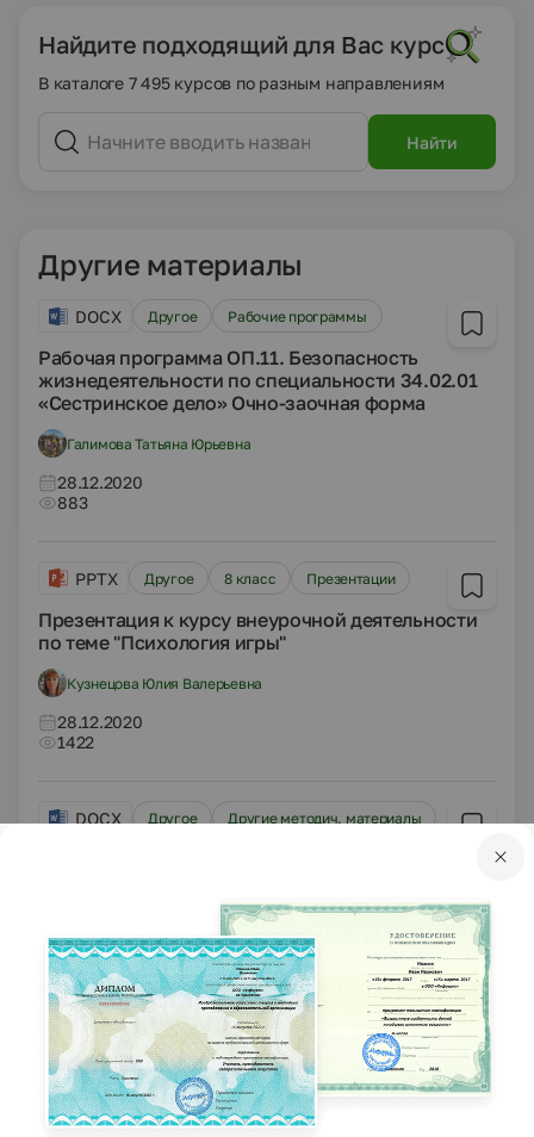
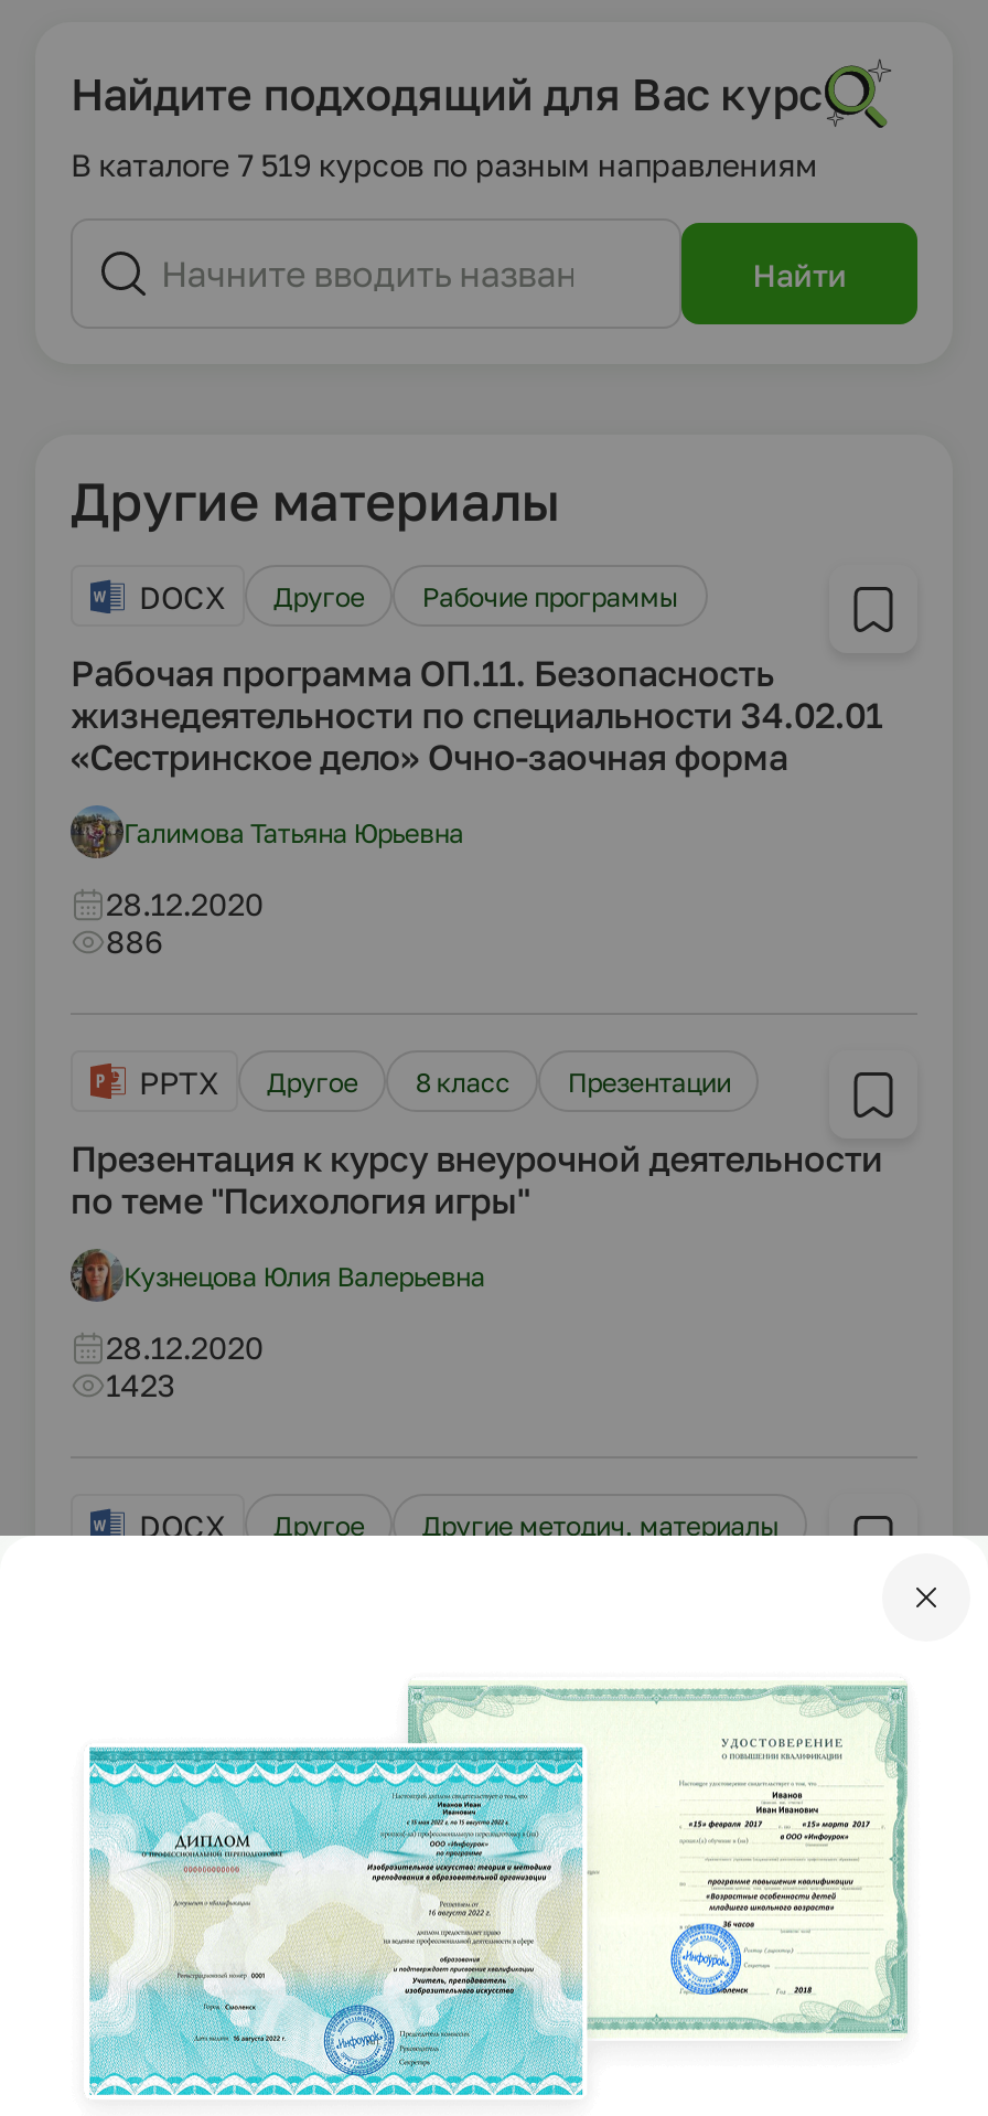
- В каталоге 7 495 курсов по разным направлениям
+ В каталоге 7 519 курсов по разным направлениям

- 883
+ 886

- 1422
+ 1423
